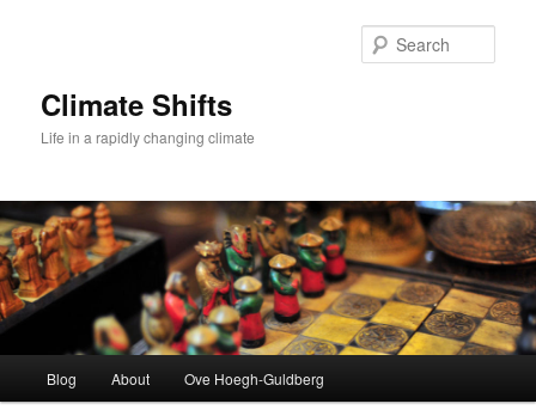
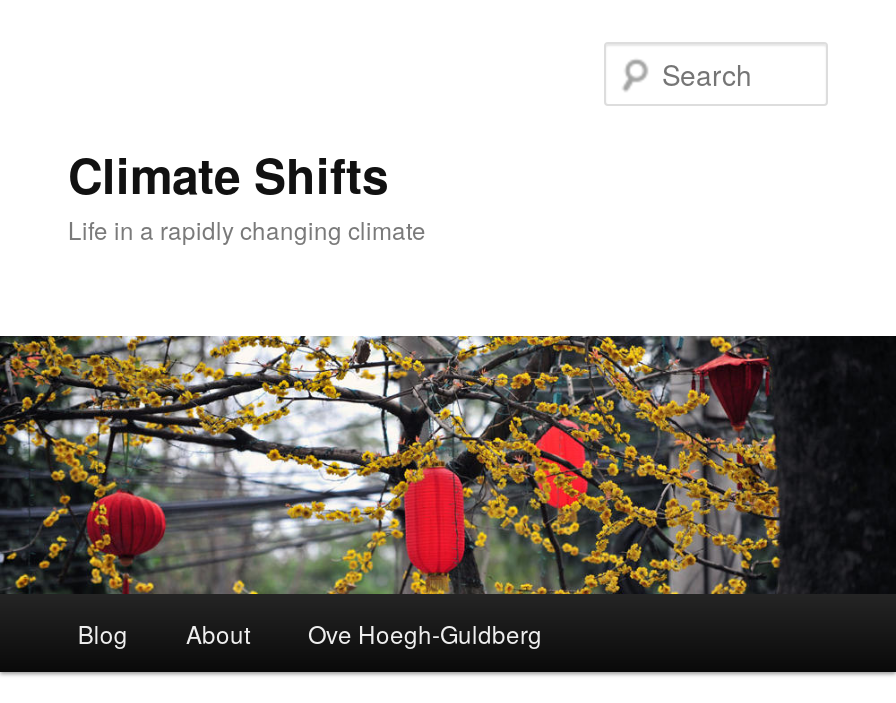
- [image]
+ [image]
